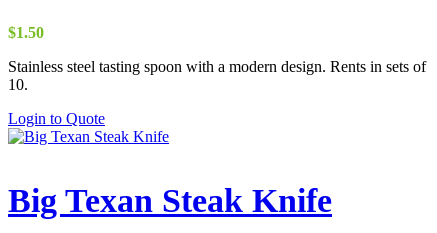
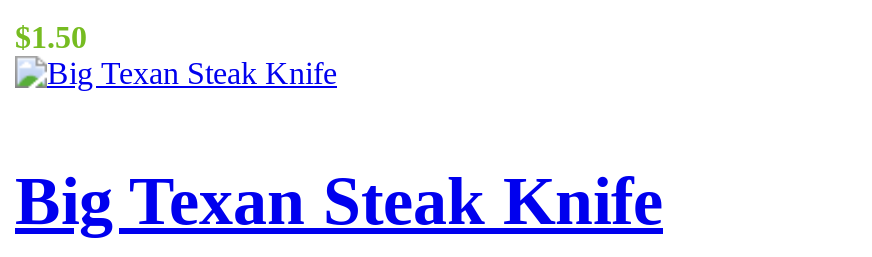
- Stainless steel tasting spoon with a modern design. Rents in sets of
- 10.
- Login to Quote
